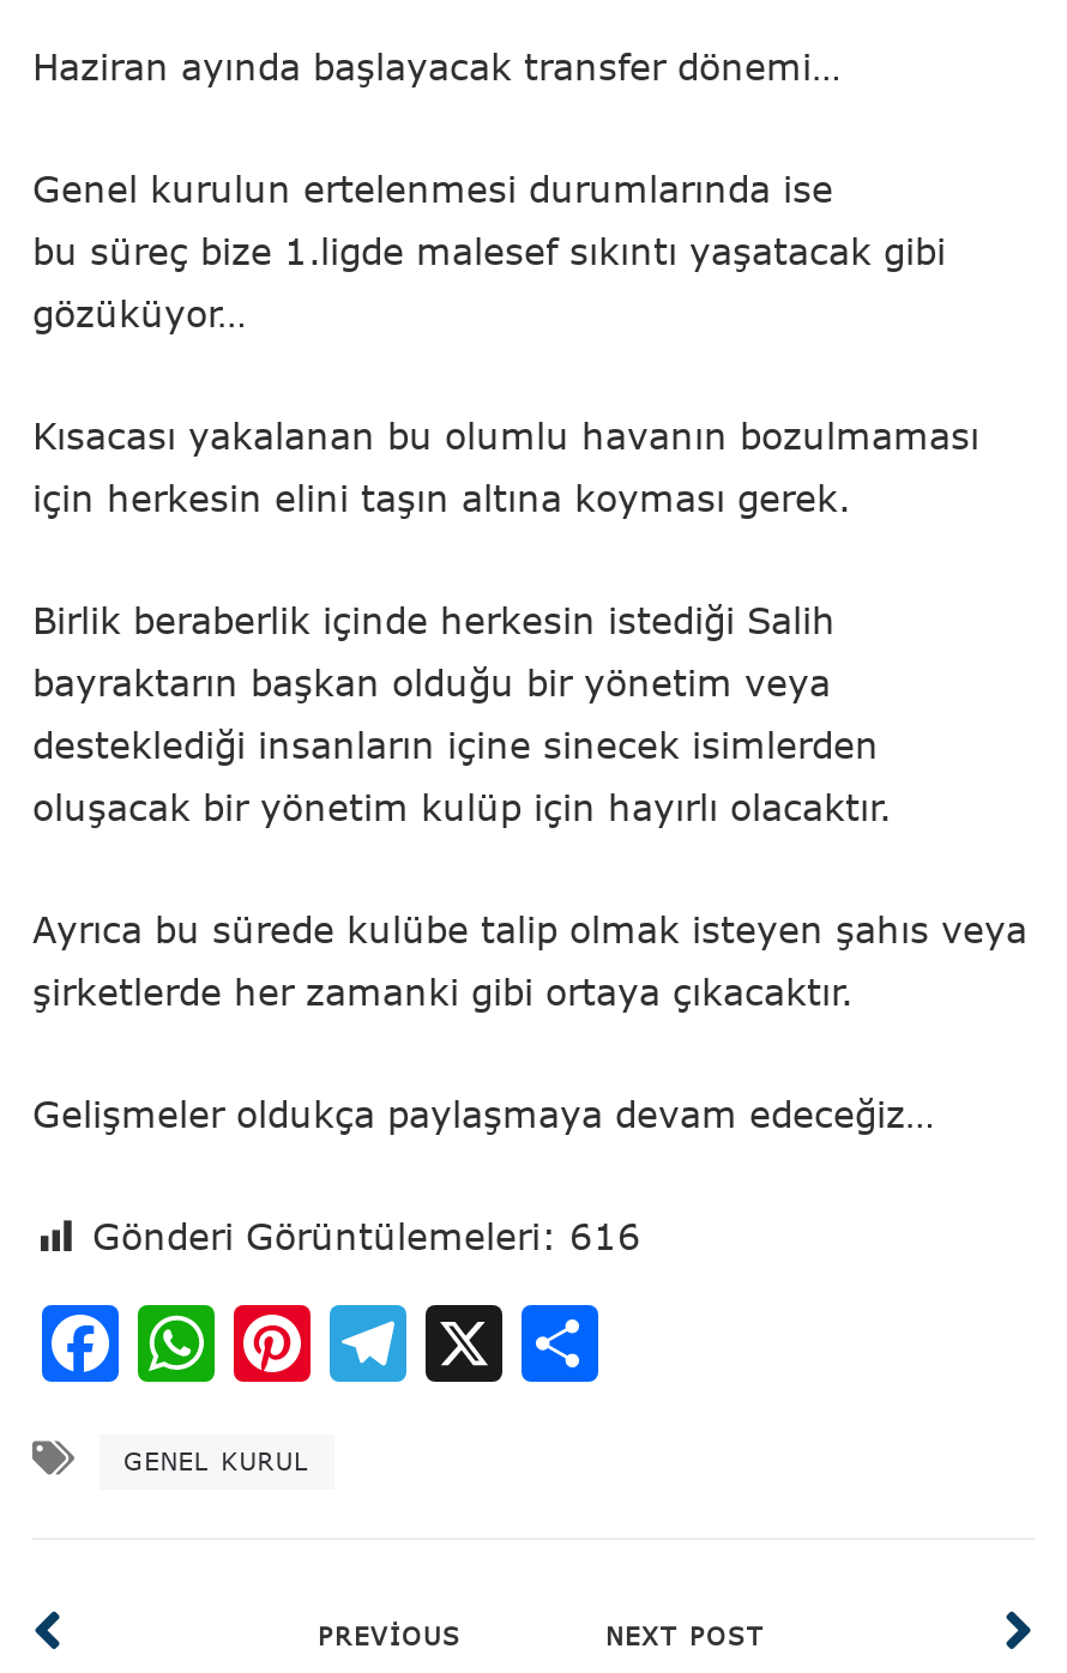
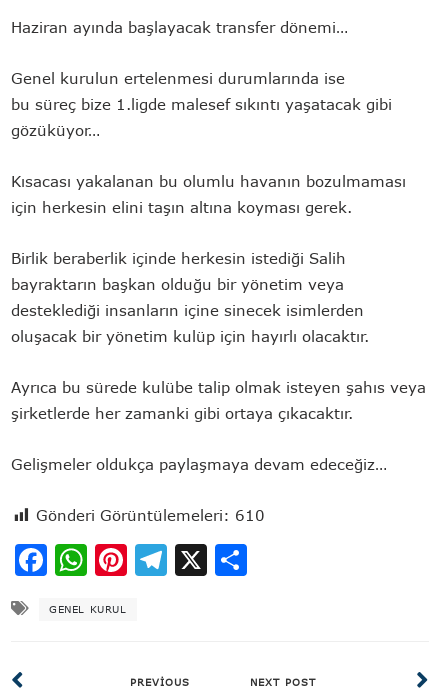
- Gönderi Görüntülemeleri: 616
+ Gönderi Görüntülemeleri: 610
